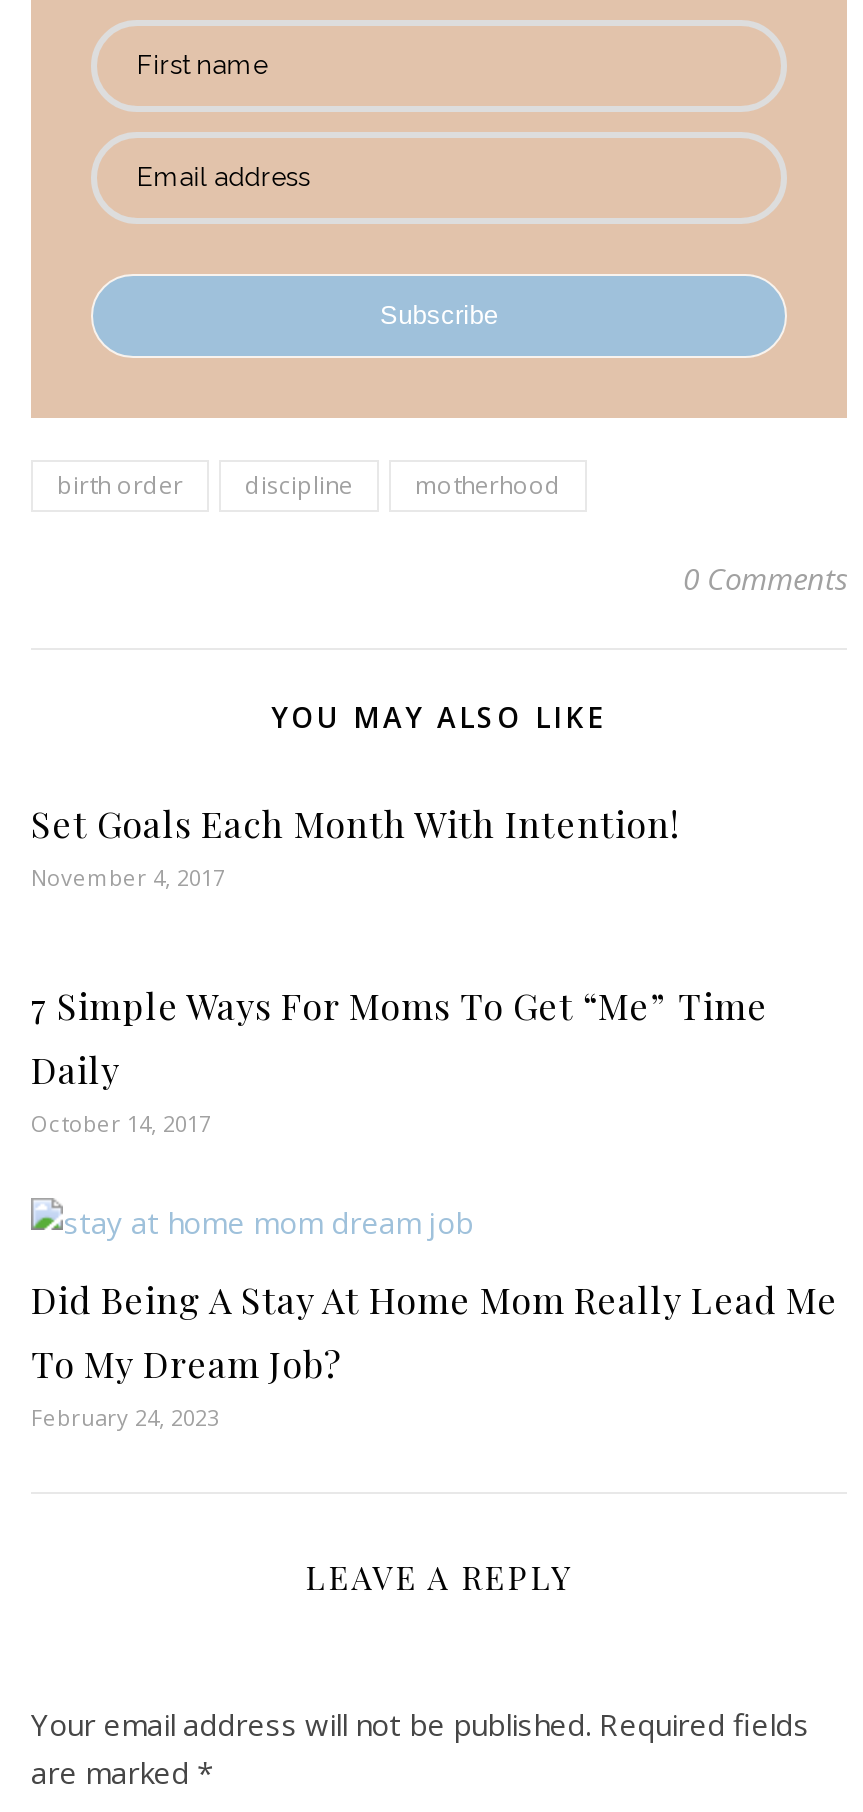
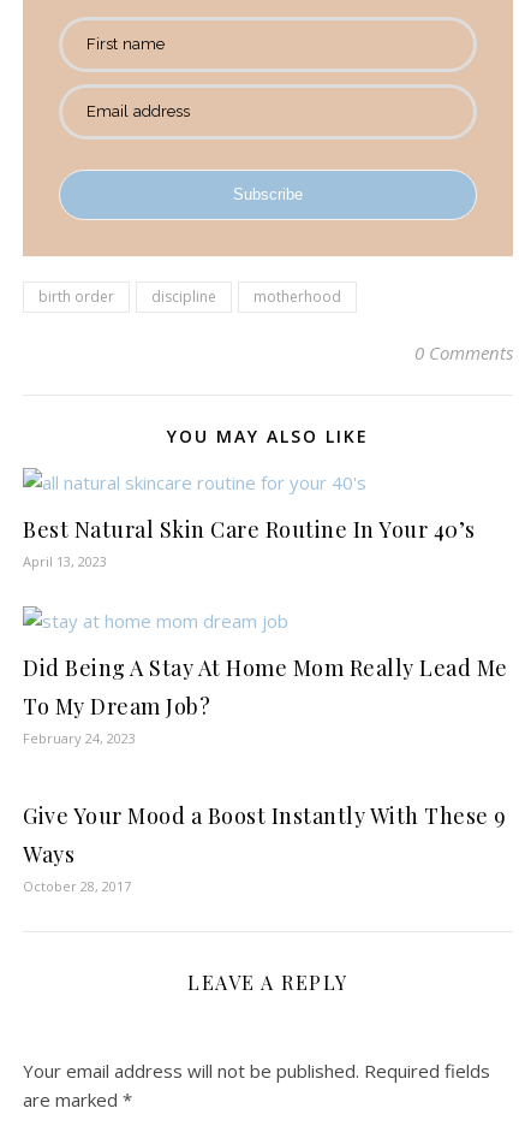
- Set Goals Each Month With Intention!
- November 4, 2017
- 7 Simple Ways For Moms To Get “Me” Time
- Daily
- October 14, 2017
+ Best Natural Skin Care Routine In Your 40’s
+ April 13, 2023

moved up: Did Being A Stay At Home Mom Really Lead Me | To My Dream Job? | February 24, 2023

+ Give Your Mood a Boost Instantly With These 9
+ Ways
+ October 28, 2017
